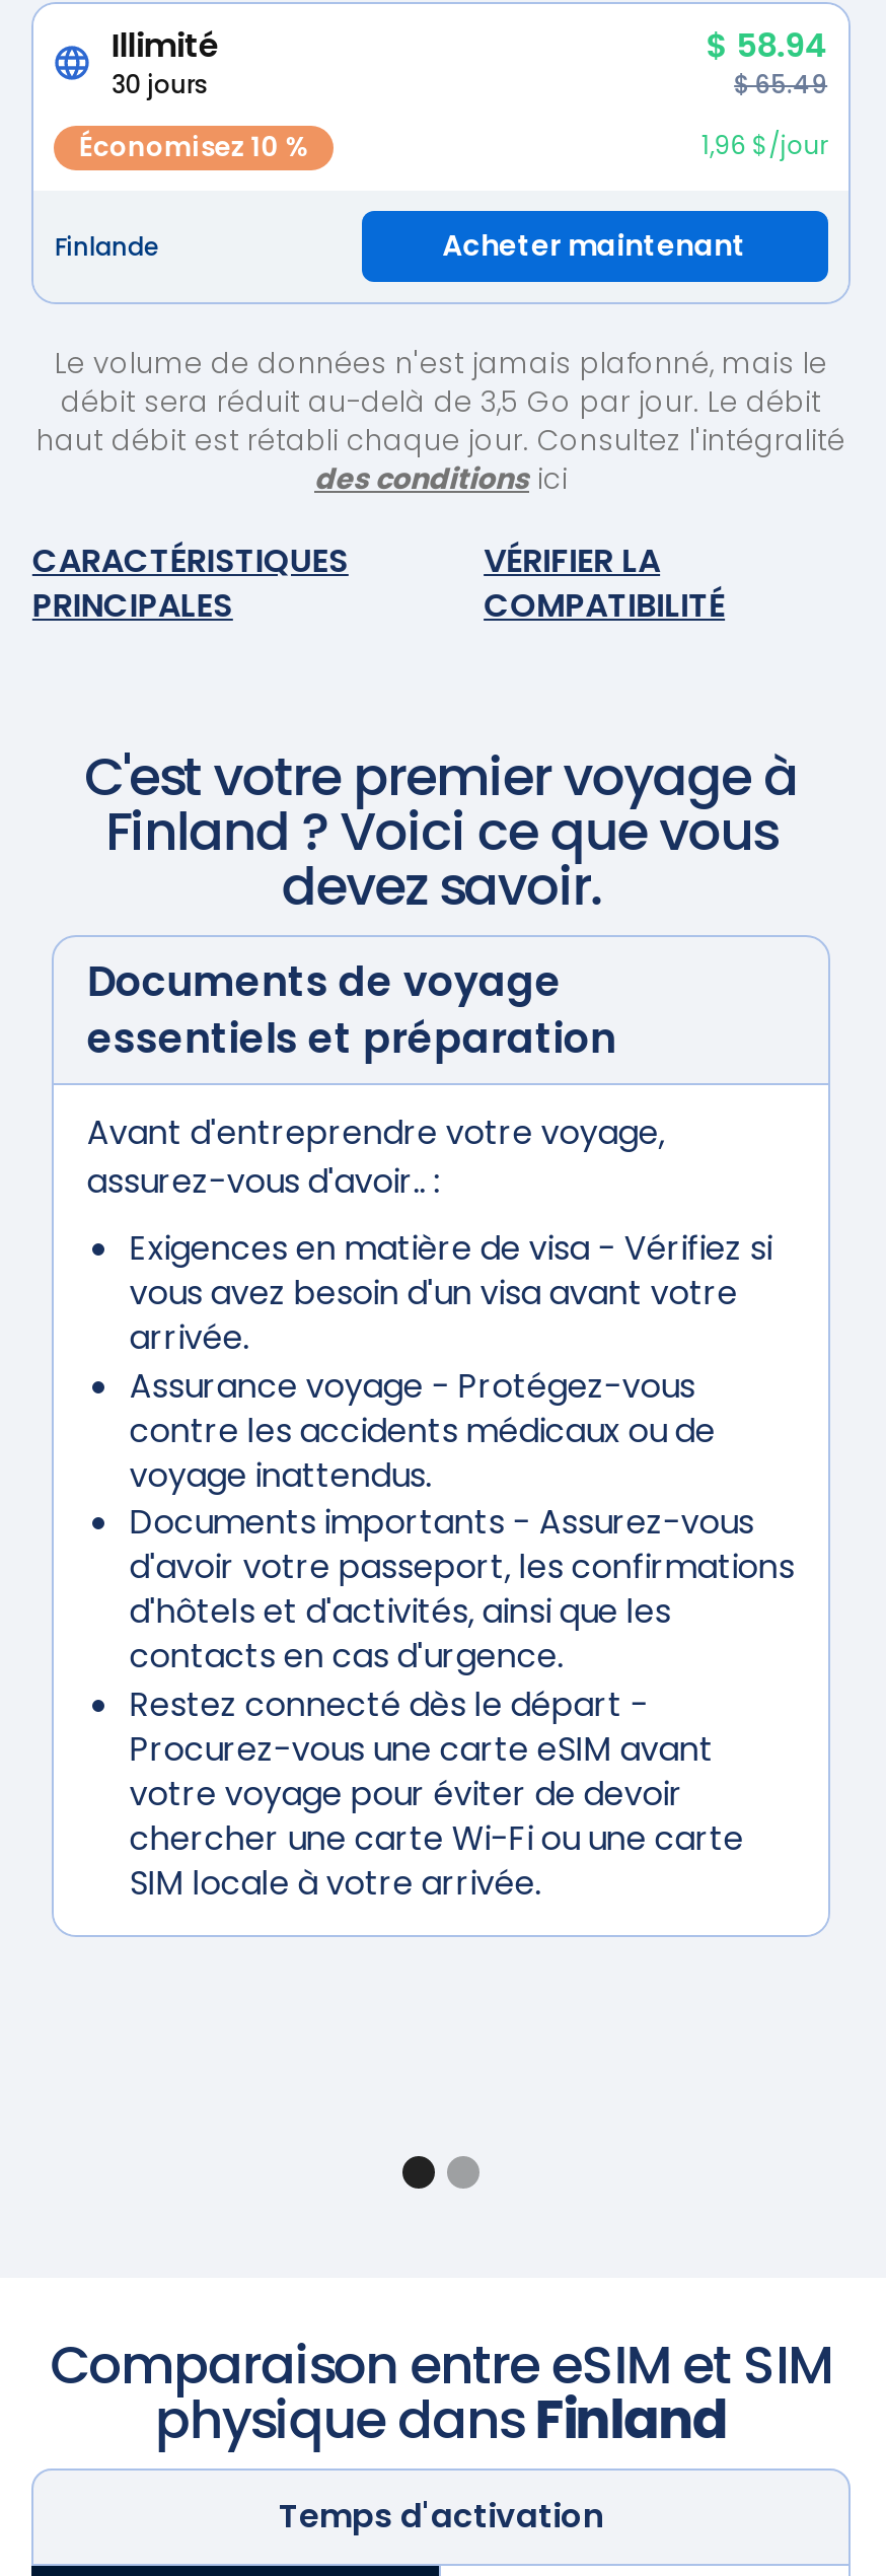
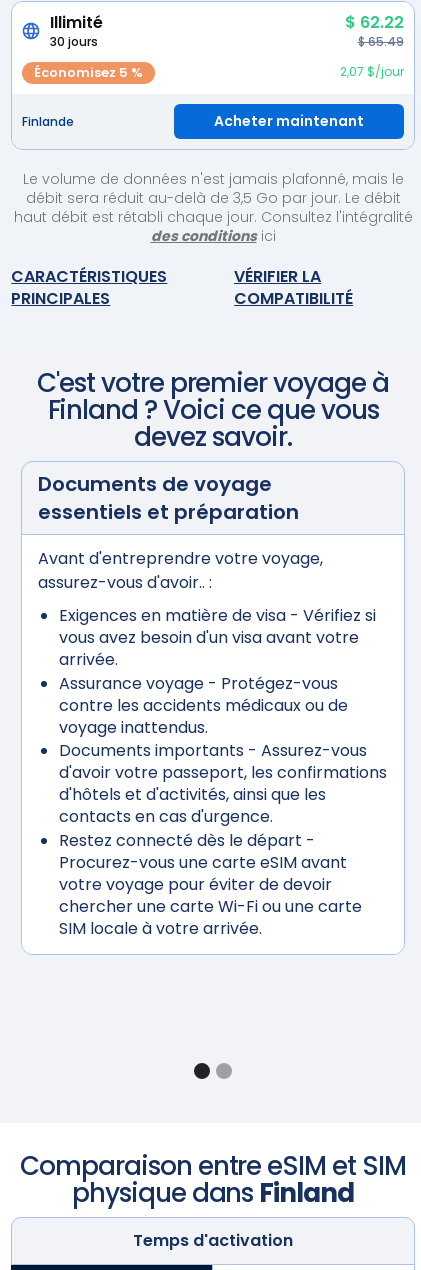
- $ 58.94
+ $ 62.22

- Économisez 10 %
+ Économisez 5 %

- 1,96 $/jour
+ 2,07 $/jour
